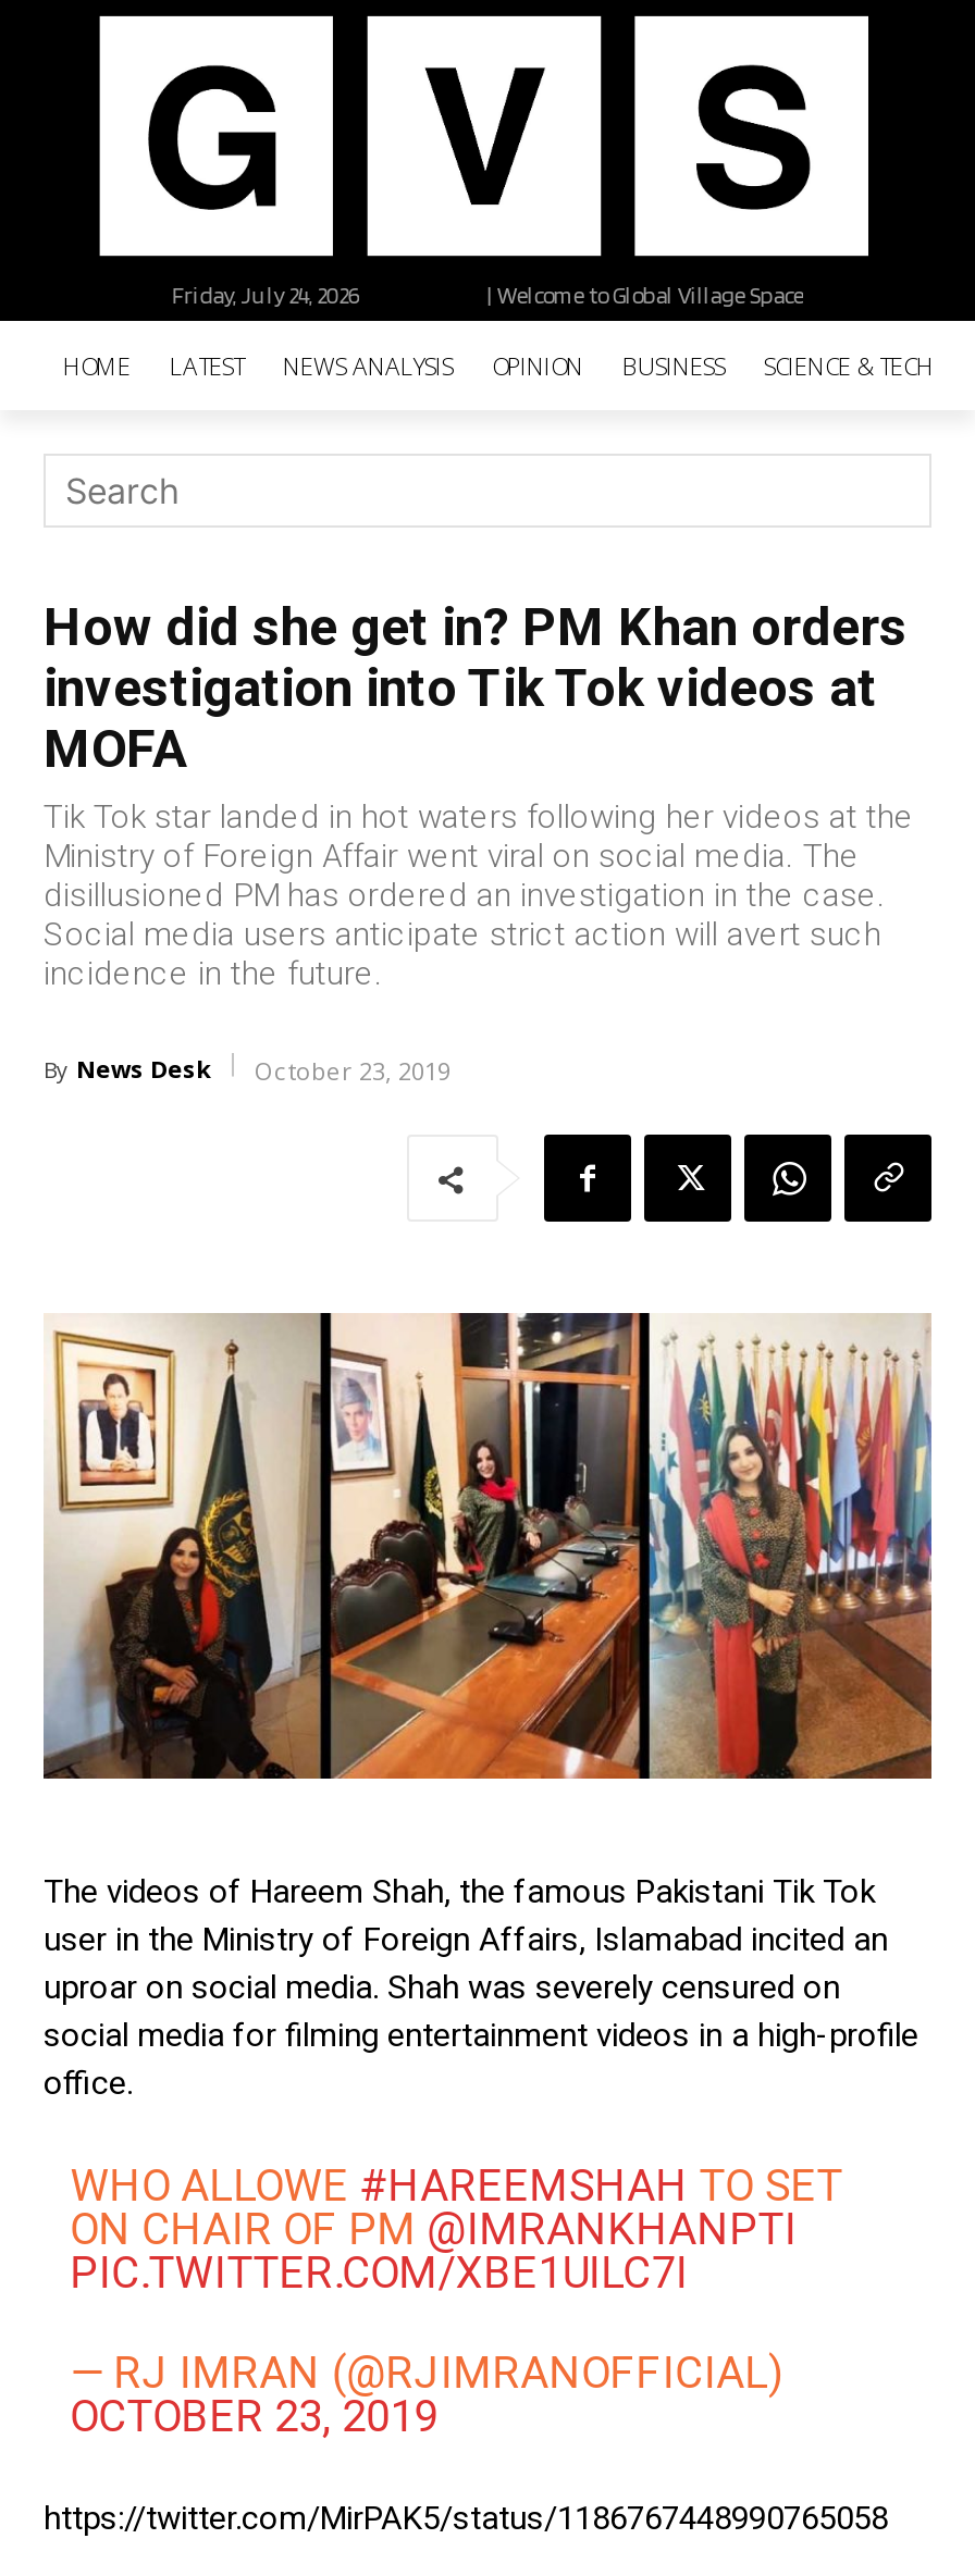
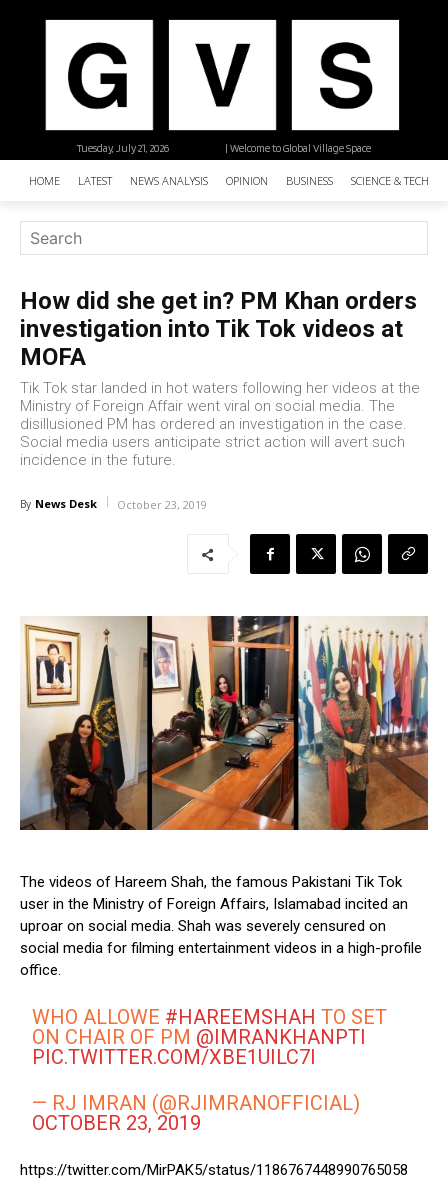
- Friday, July 24, 2026
+ Tuesday, July 21, 2026
